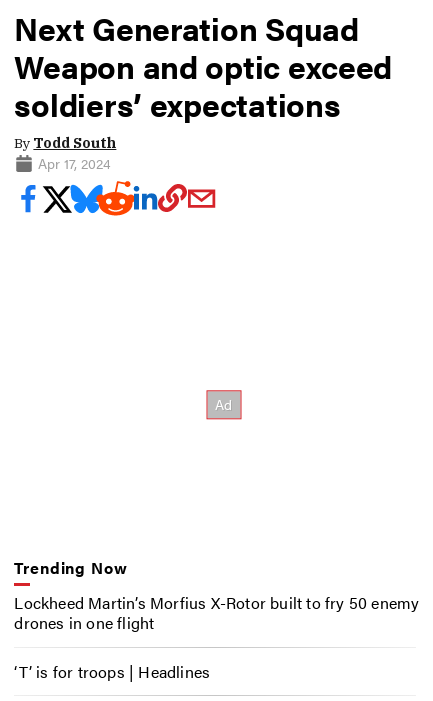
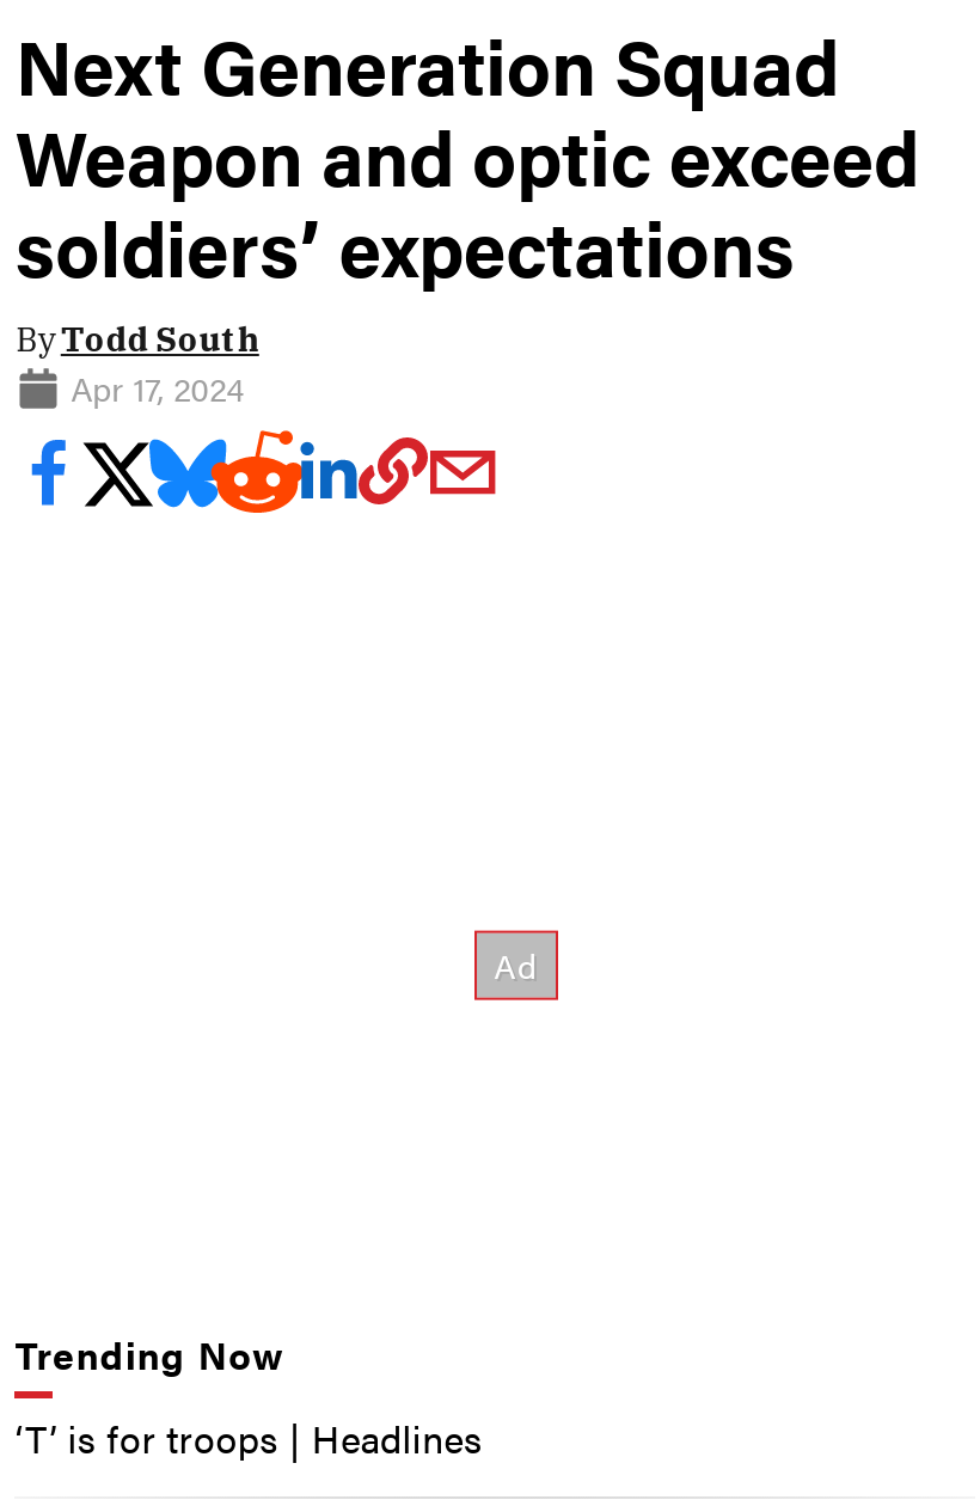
- Lockheed Martin’s Morfius X-Rotor built to fry 50 enemy
- drones in one flight
